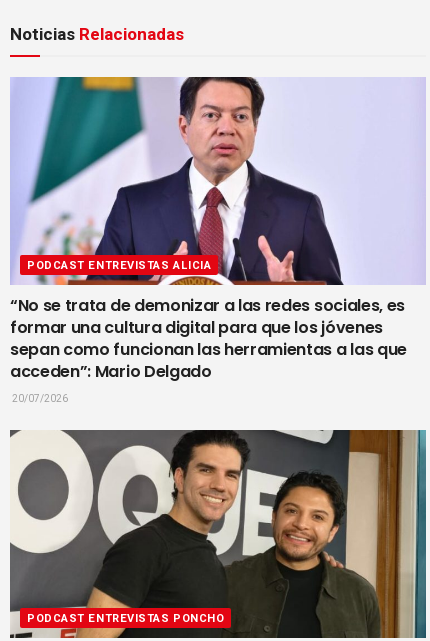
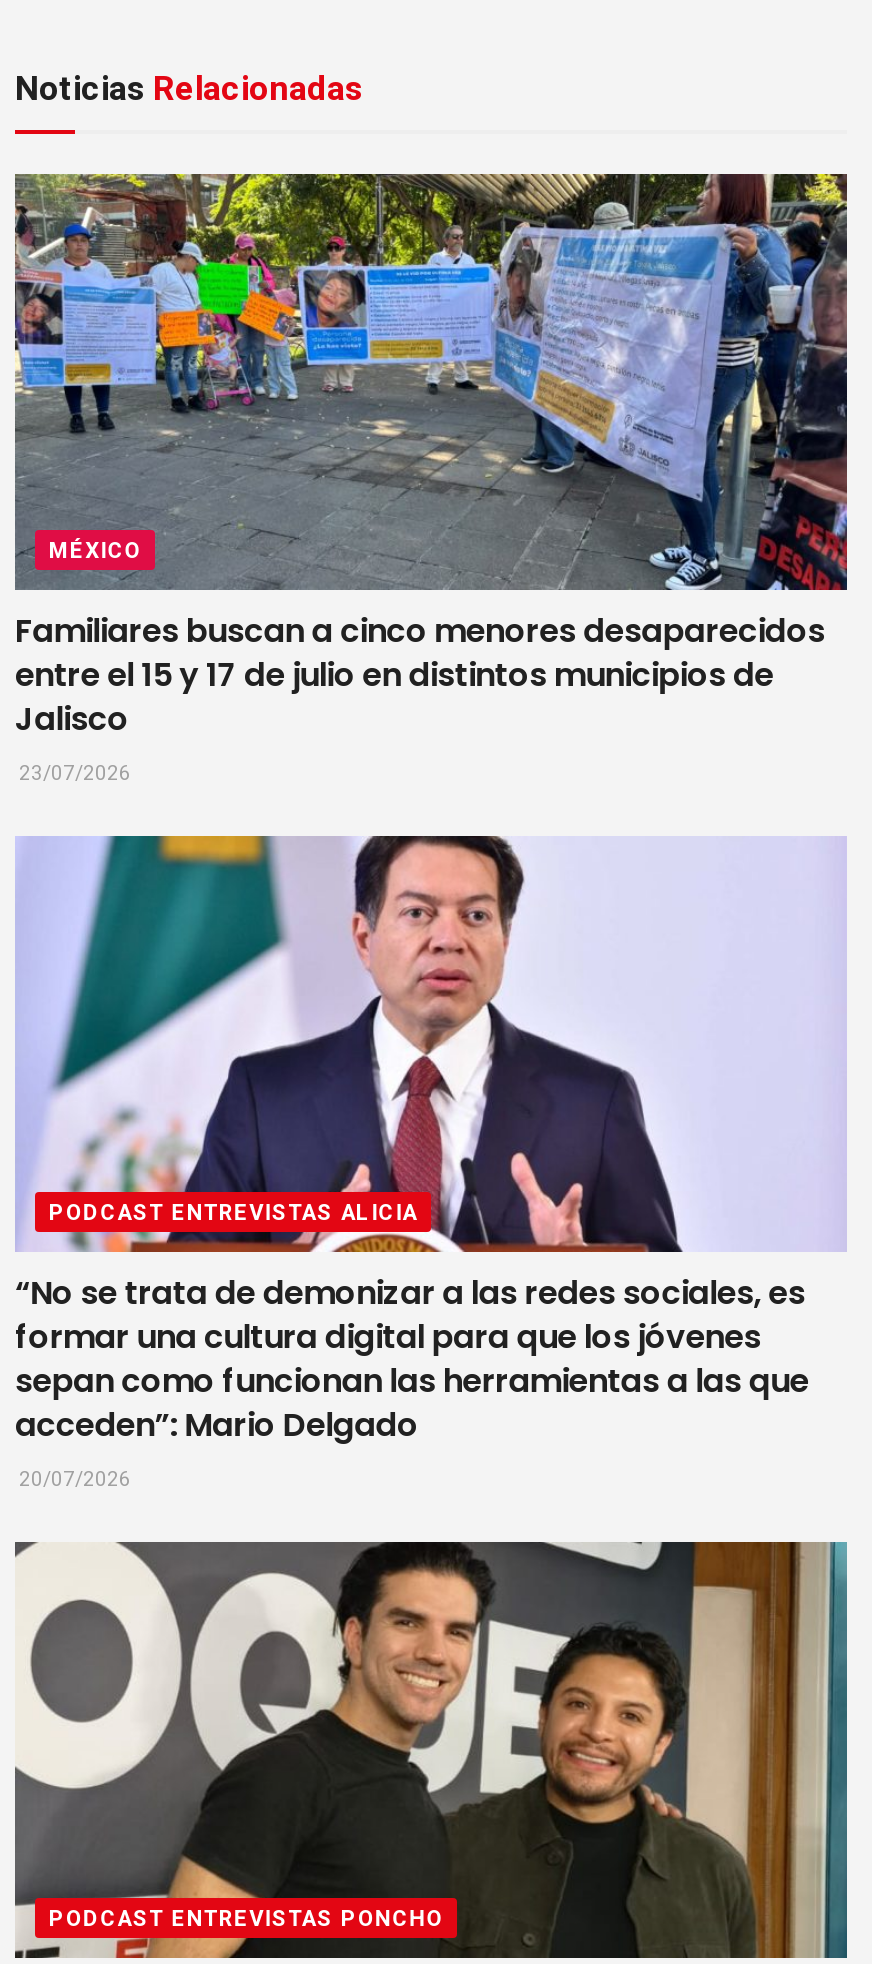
+ [image]
+ MÉXICO
+ Familiares buscan a cinco menores desaparecidos
+ entre el 15 y 17 de julio en distintos municipios de
+ Jalisco
+ 23/07/2026
